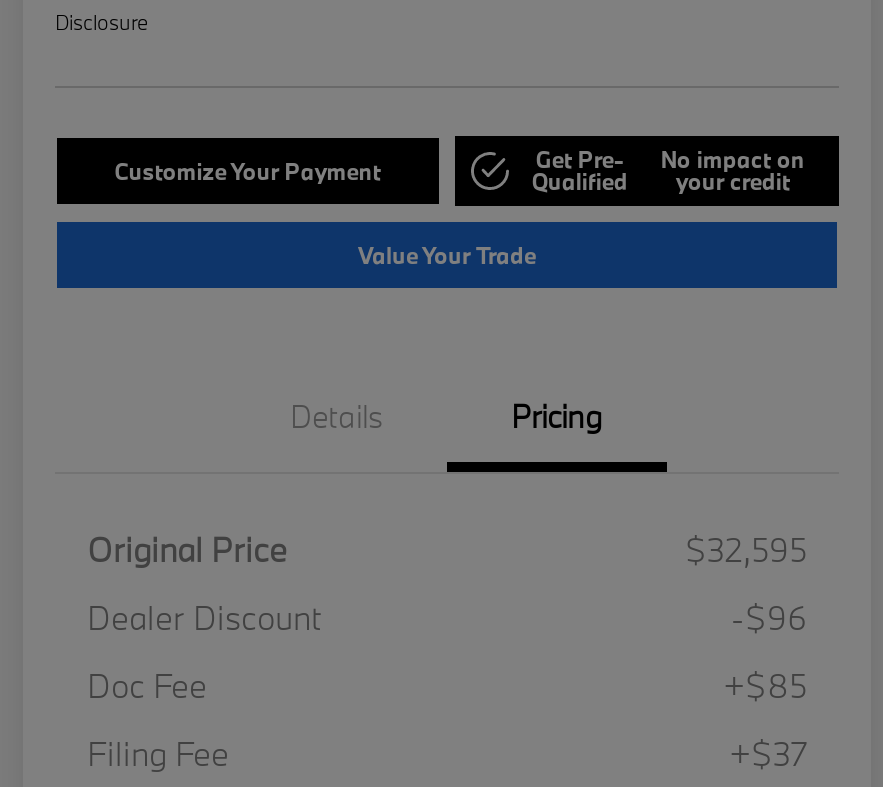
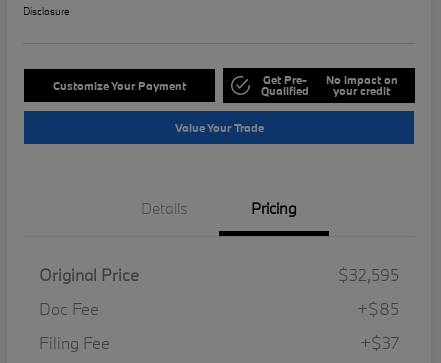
- Dealer Discount
- -$96
